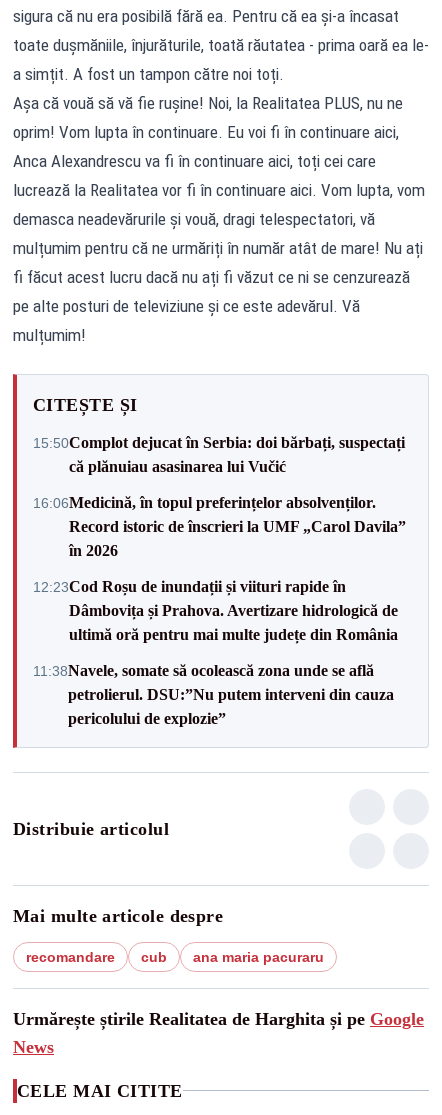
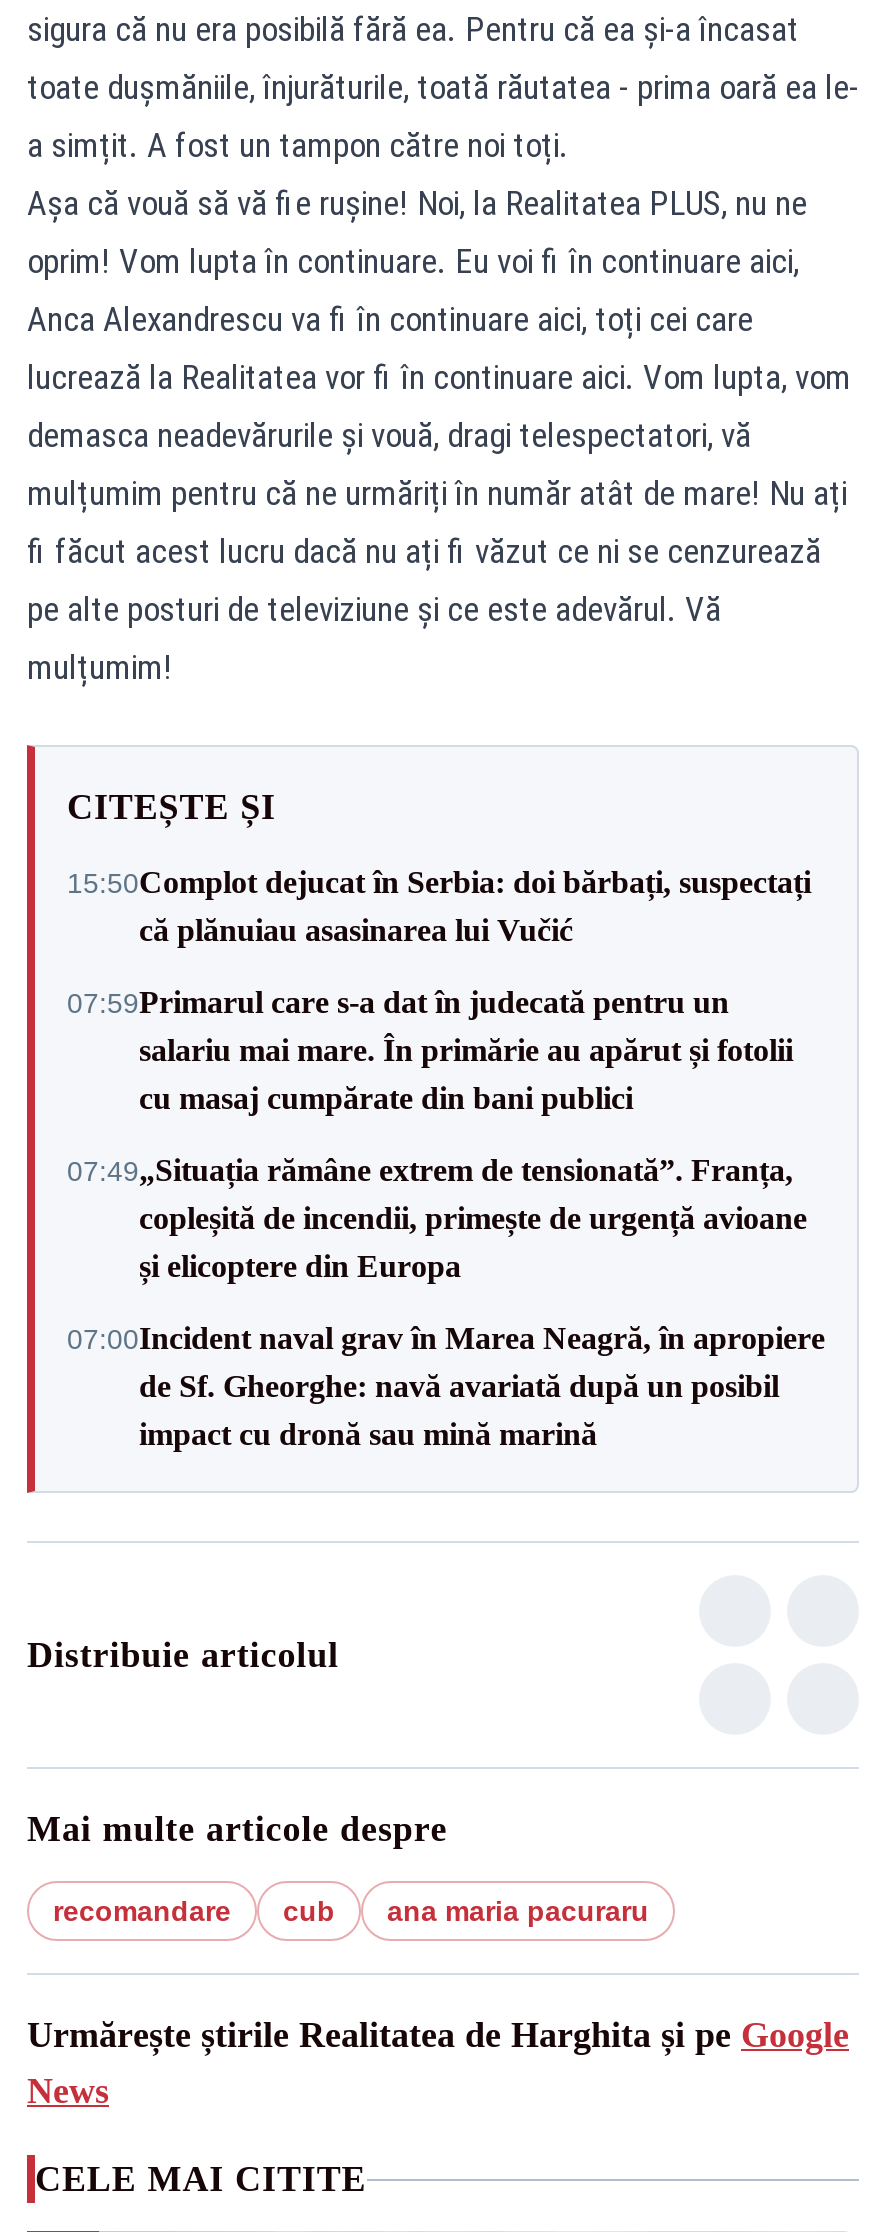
- 16:06Medicină, în topul preferințelor absolvenților.
- Record istoric de înscrieri la UMF „Carol Davila”
- în 2026
+ 07:59Primarul care s-a dat în judecată pentru un
+ salariu mai mare. În primărie au apărut și fotolii
+ cu masaj cumpărate din bani publici

- 12:23Cod Roșu de inundații și viituri rapide în
- Dâmbovița și Prahova. Avertizare hidrologică de
- ultimă oră pentru mai multe județe din România
+ 07:49„Situația rămâne extrem de tensionată”. Franța,
+ copleșită de incendii, primește de urgență avioane
+ și elicoptere din Europa

- 11:38Navele, somate să ocolească zona unde se află
- petrolierul. DSU:”Nu putem interveni din cauza
- pericolului de explozie”
+ 07:00Incident naval grav în Marea Neagră, în apropiere
+ de Sf. Gheorghe: navă avariată după un posibil
+ impact cu dronă sau mină marină
